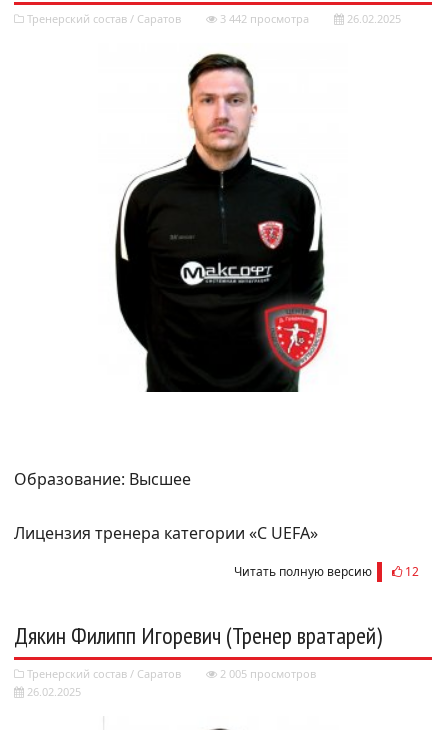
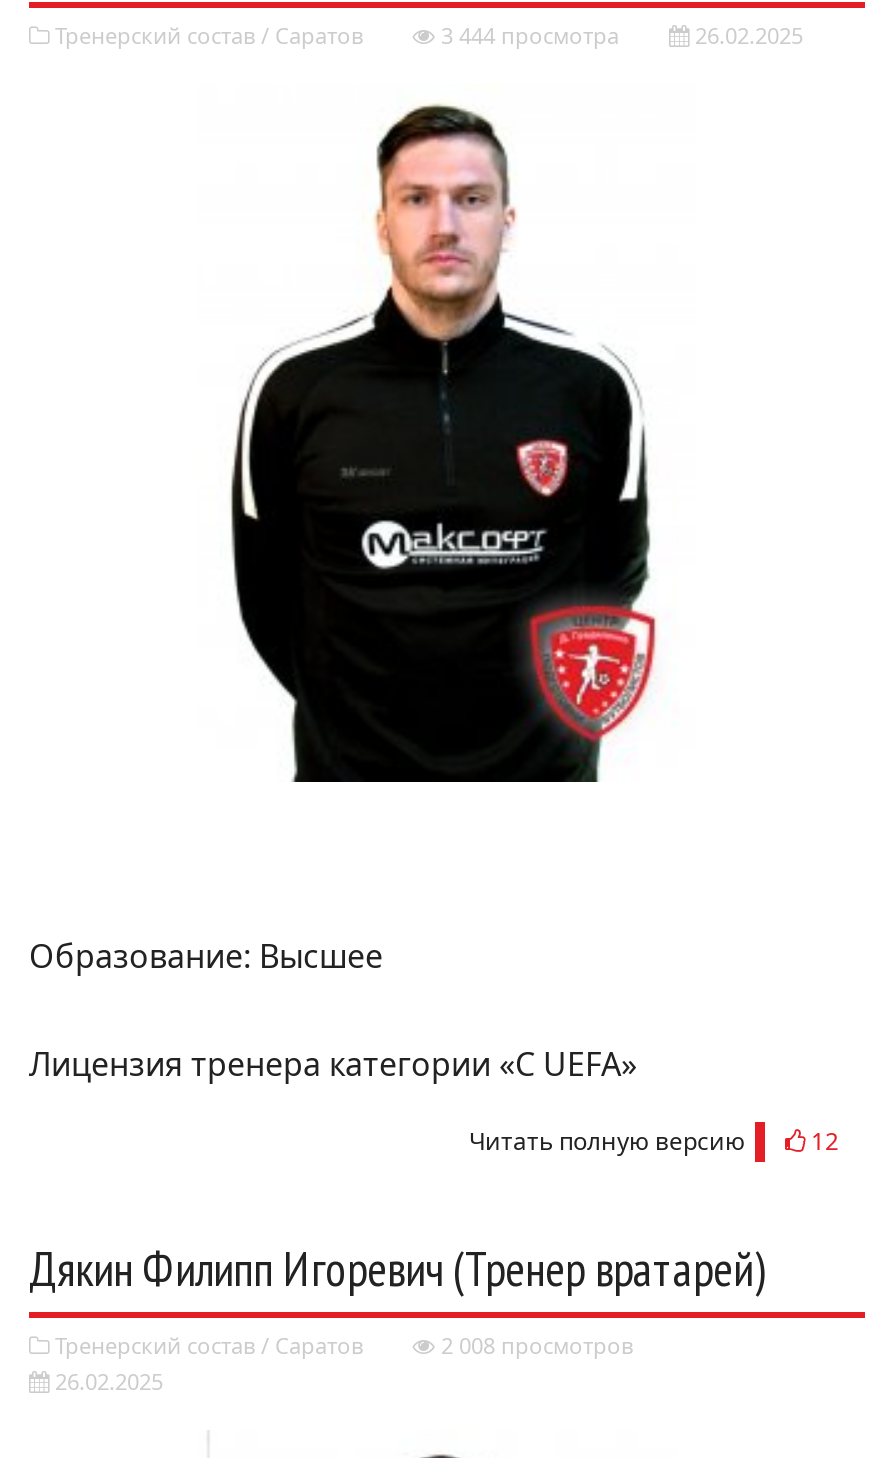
- 3 442 просмотра
+ 3 444 просмотра

- 2 005 просмотров
+ 2 008 просмотров
